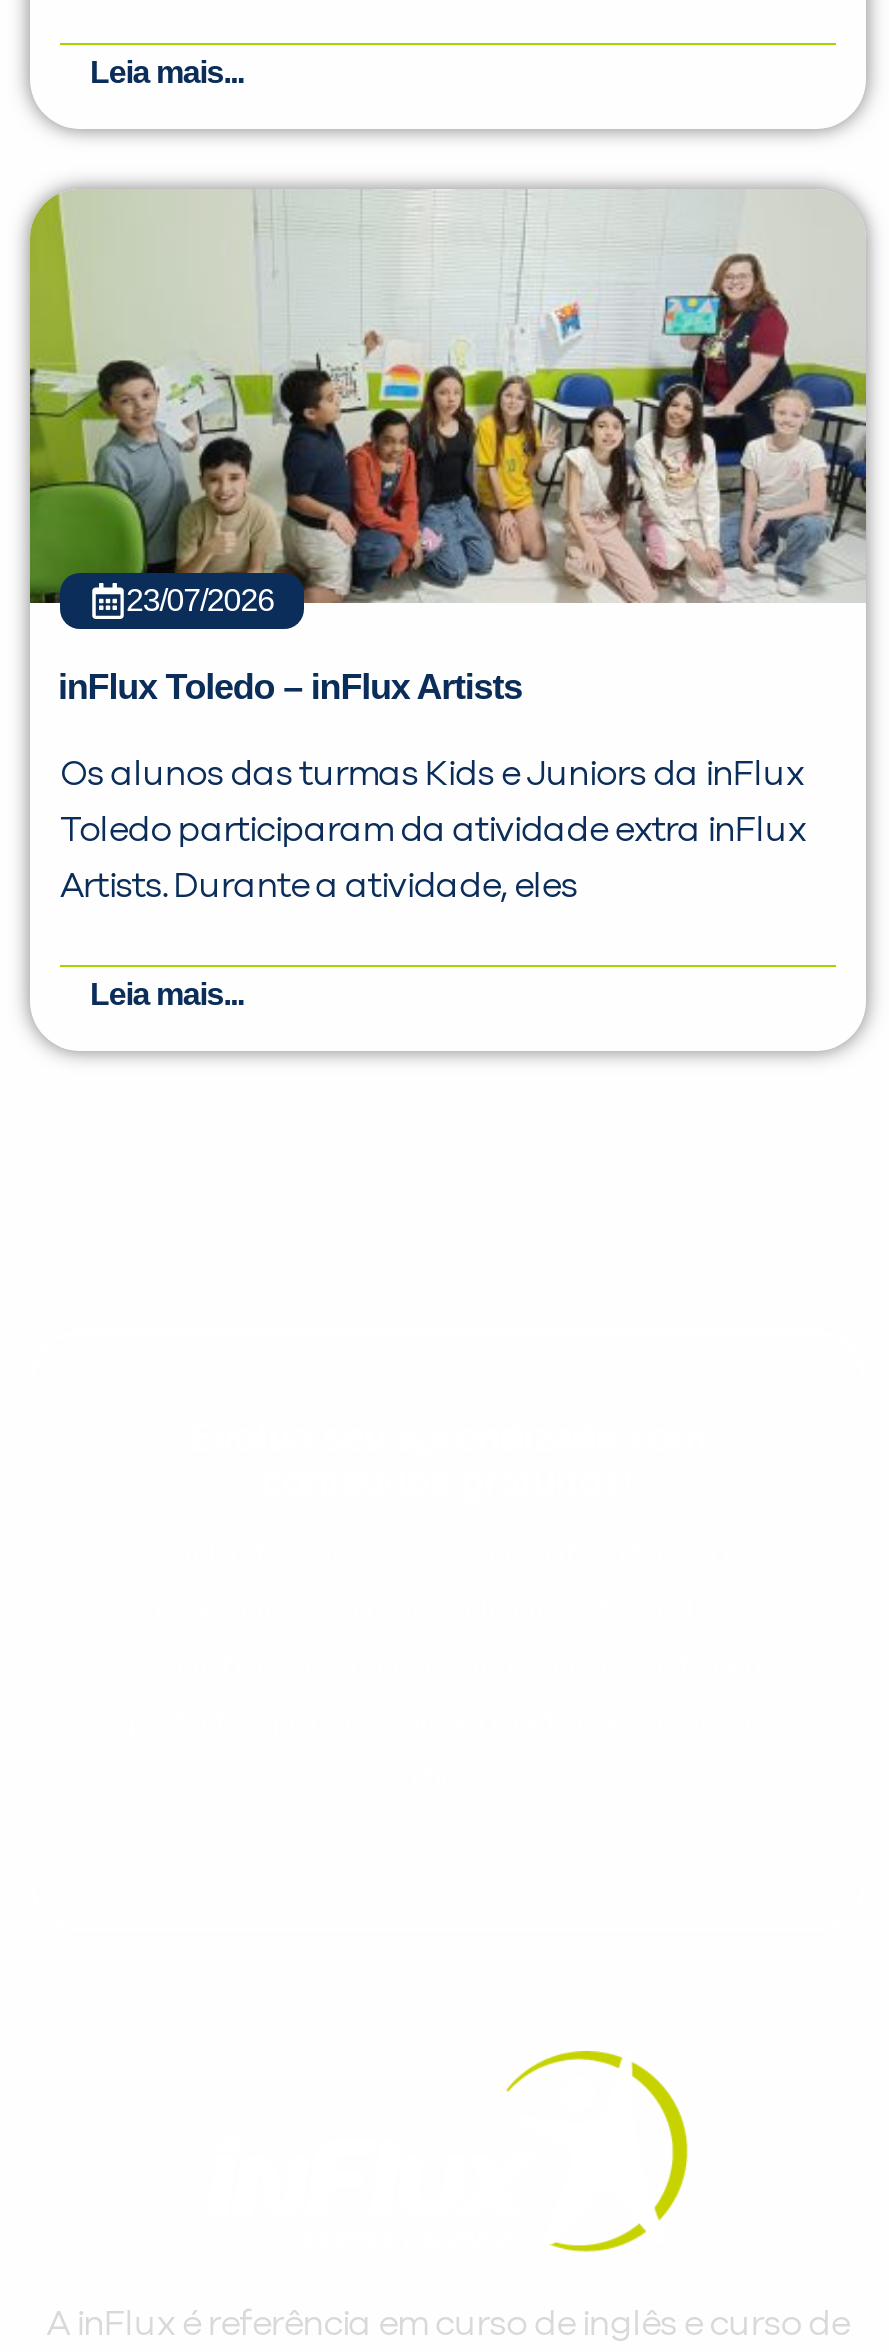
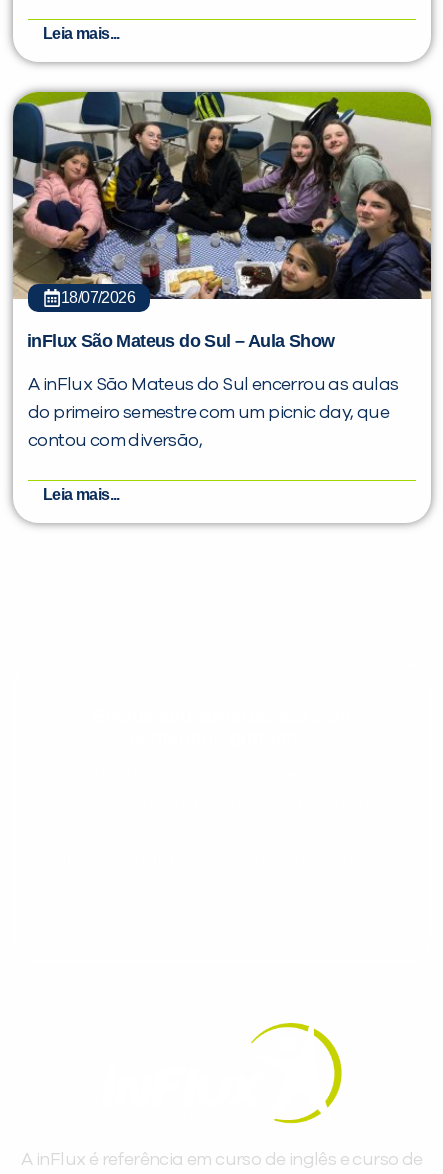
- [image]
- 23/07/2026
+ [image]
+ 18/07/2026

- inFlux Toledo – inFlux Artists
+ inFlux São Mateus do Sul – Aula Show

- Os alunos das turmas Kids e Juniors da inFlux
+ A inFlux São Mateus do Sul encerrou as aulas

- Toledo participaram da atividade extra inFlux
+ do primeiro semestre com um picnic day, que

- Artists. Durante a atividade, eles
+ contou com diversão,
